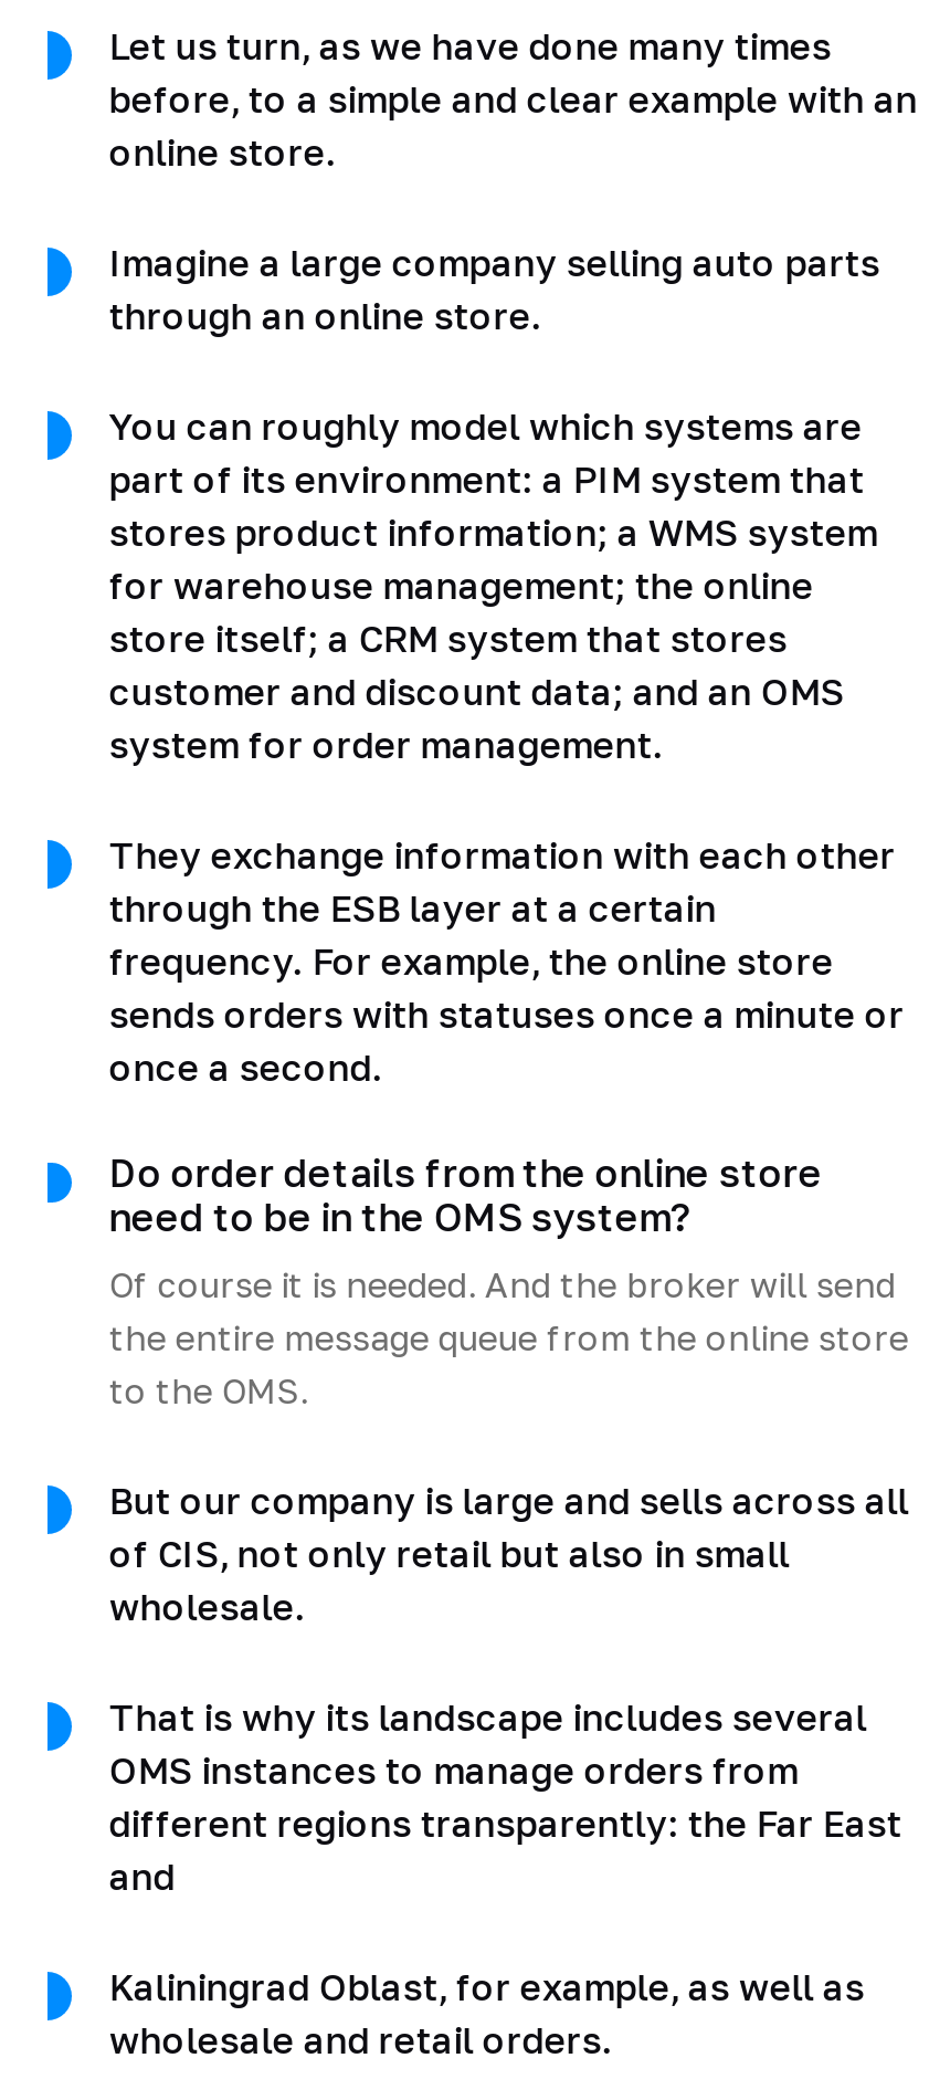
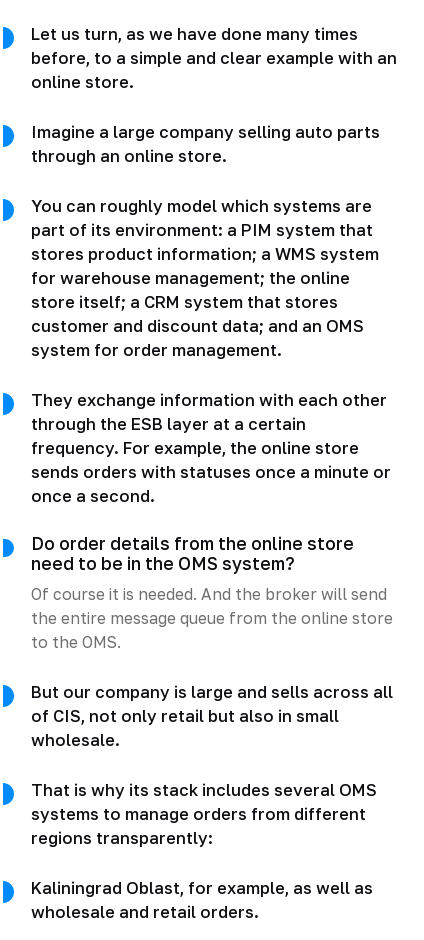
- That is why its landscape includes several
- OMS instances to manage orders from
- different regions transparently: the Far East
- and
+ That is why its stack includes several OMS
+ systems to manage orders from different
+ regions transparently:
